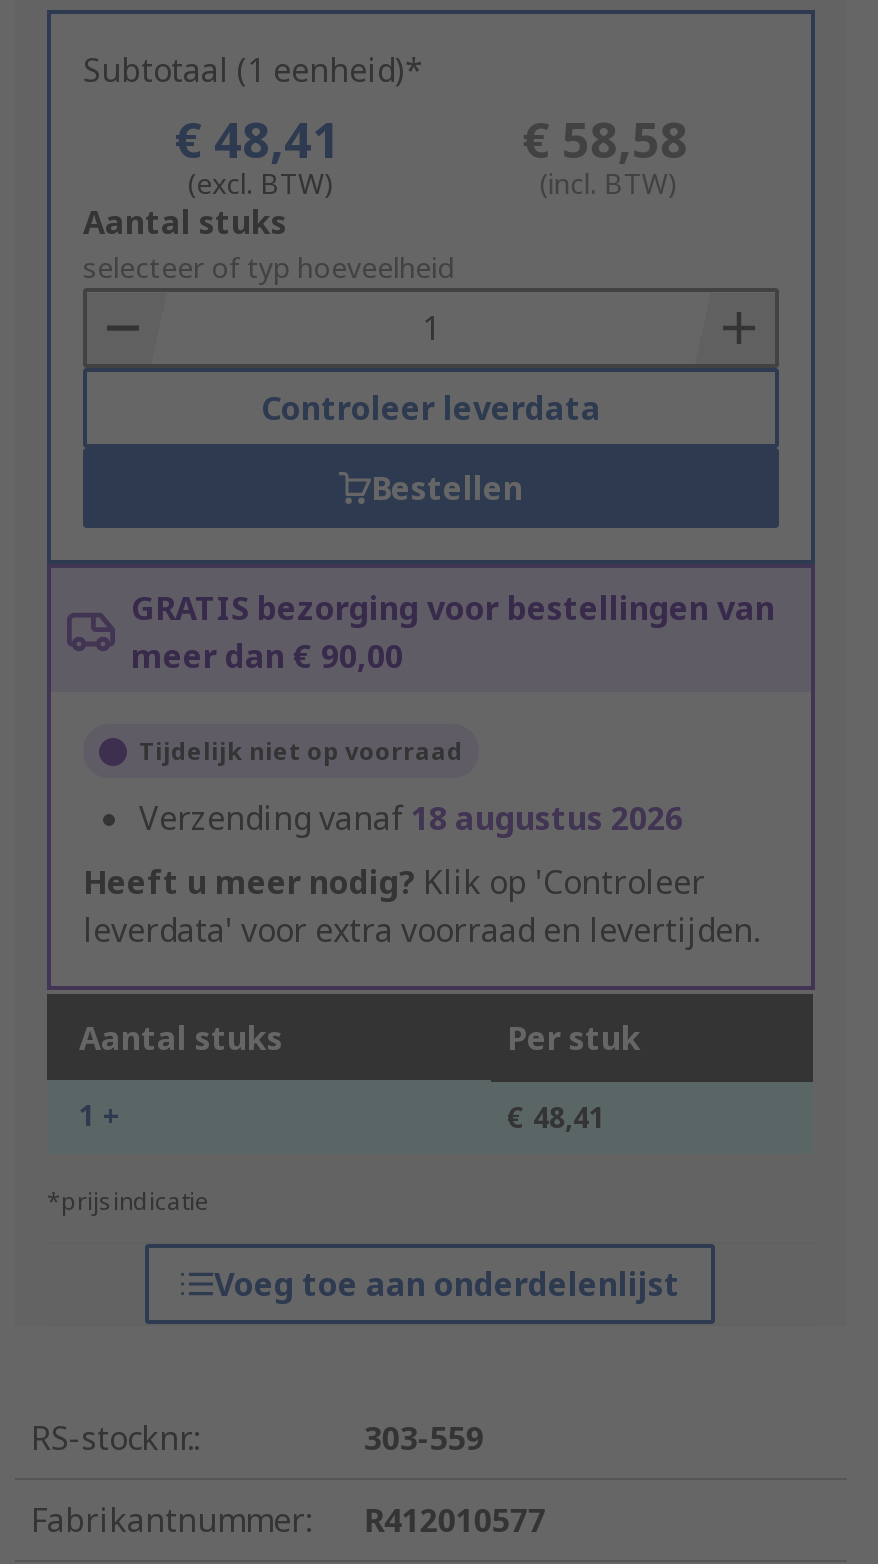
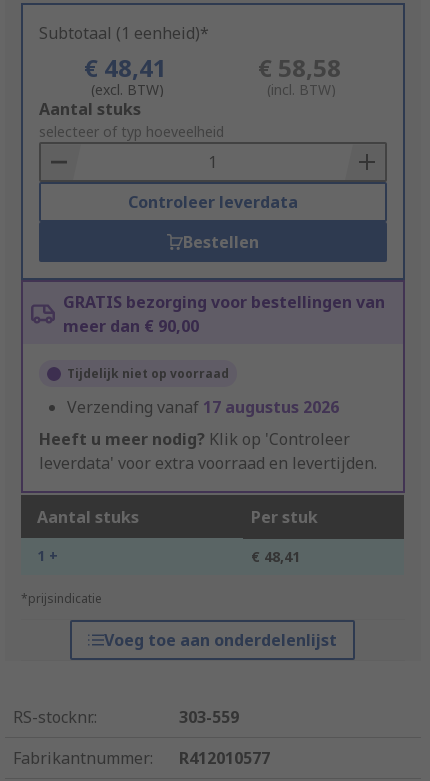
- Verzending vanaf 18 augustus 2026
+ Verzending vanaf 17 augustus 2026
